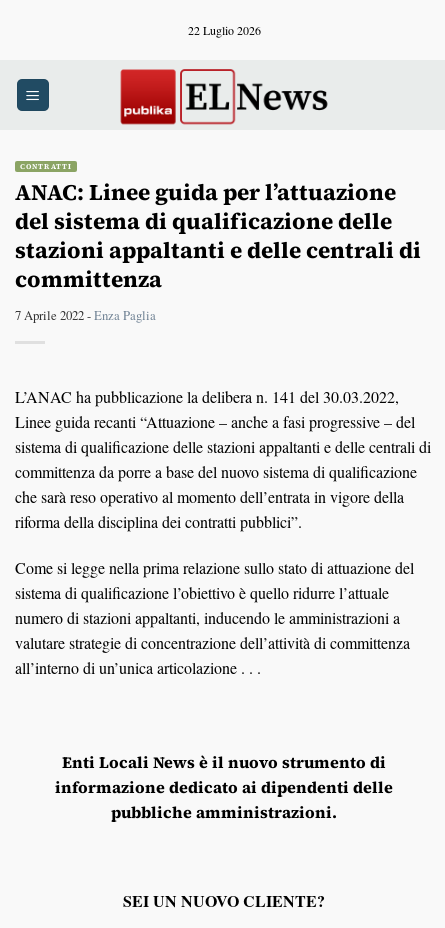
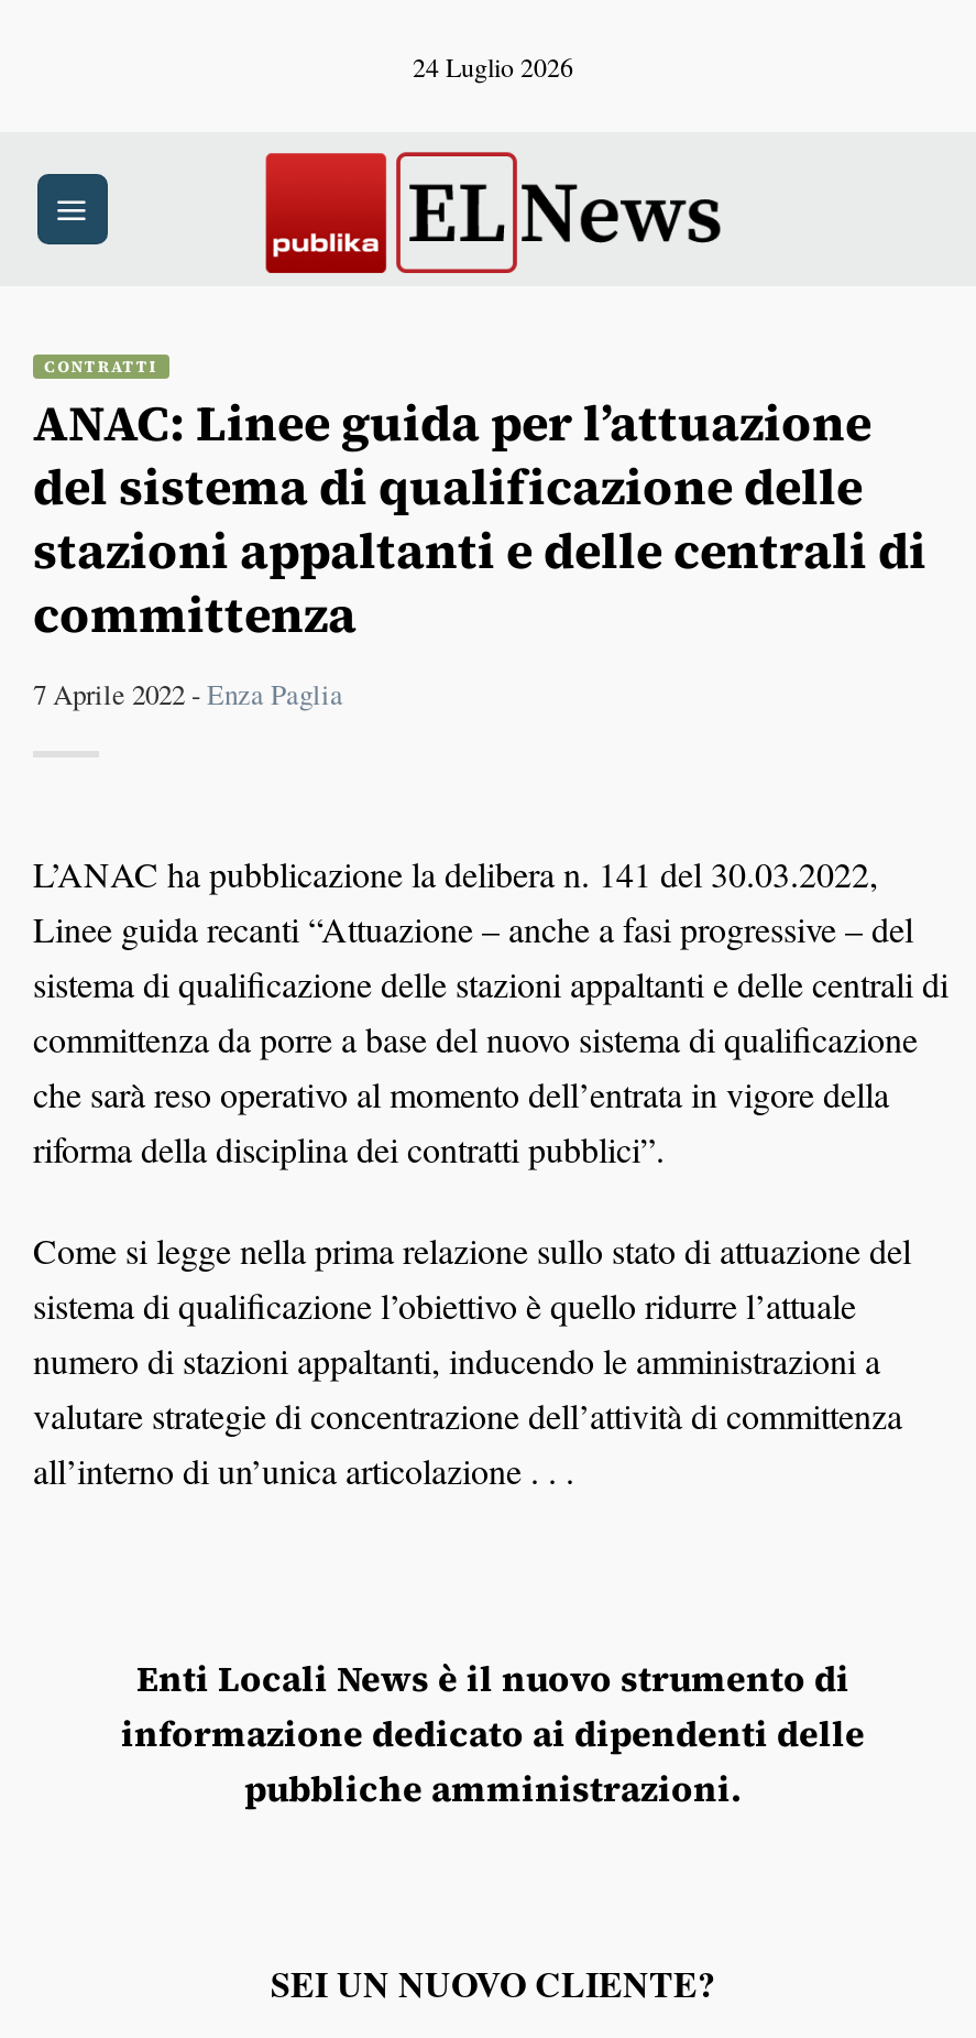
- 22 Luglio 2026
+ 24 Luglio 2026
